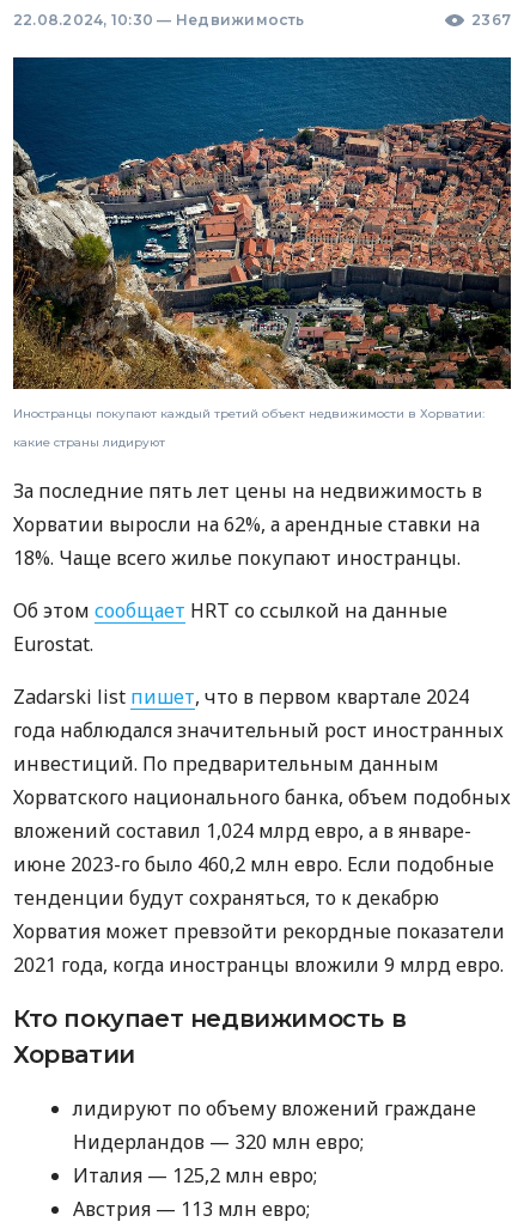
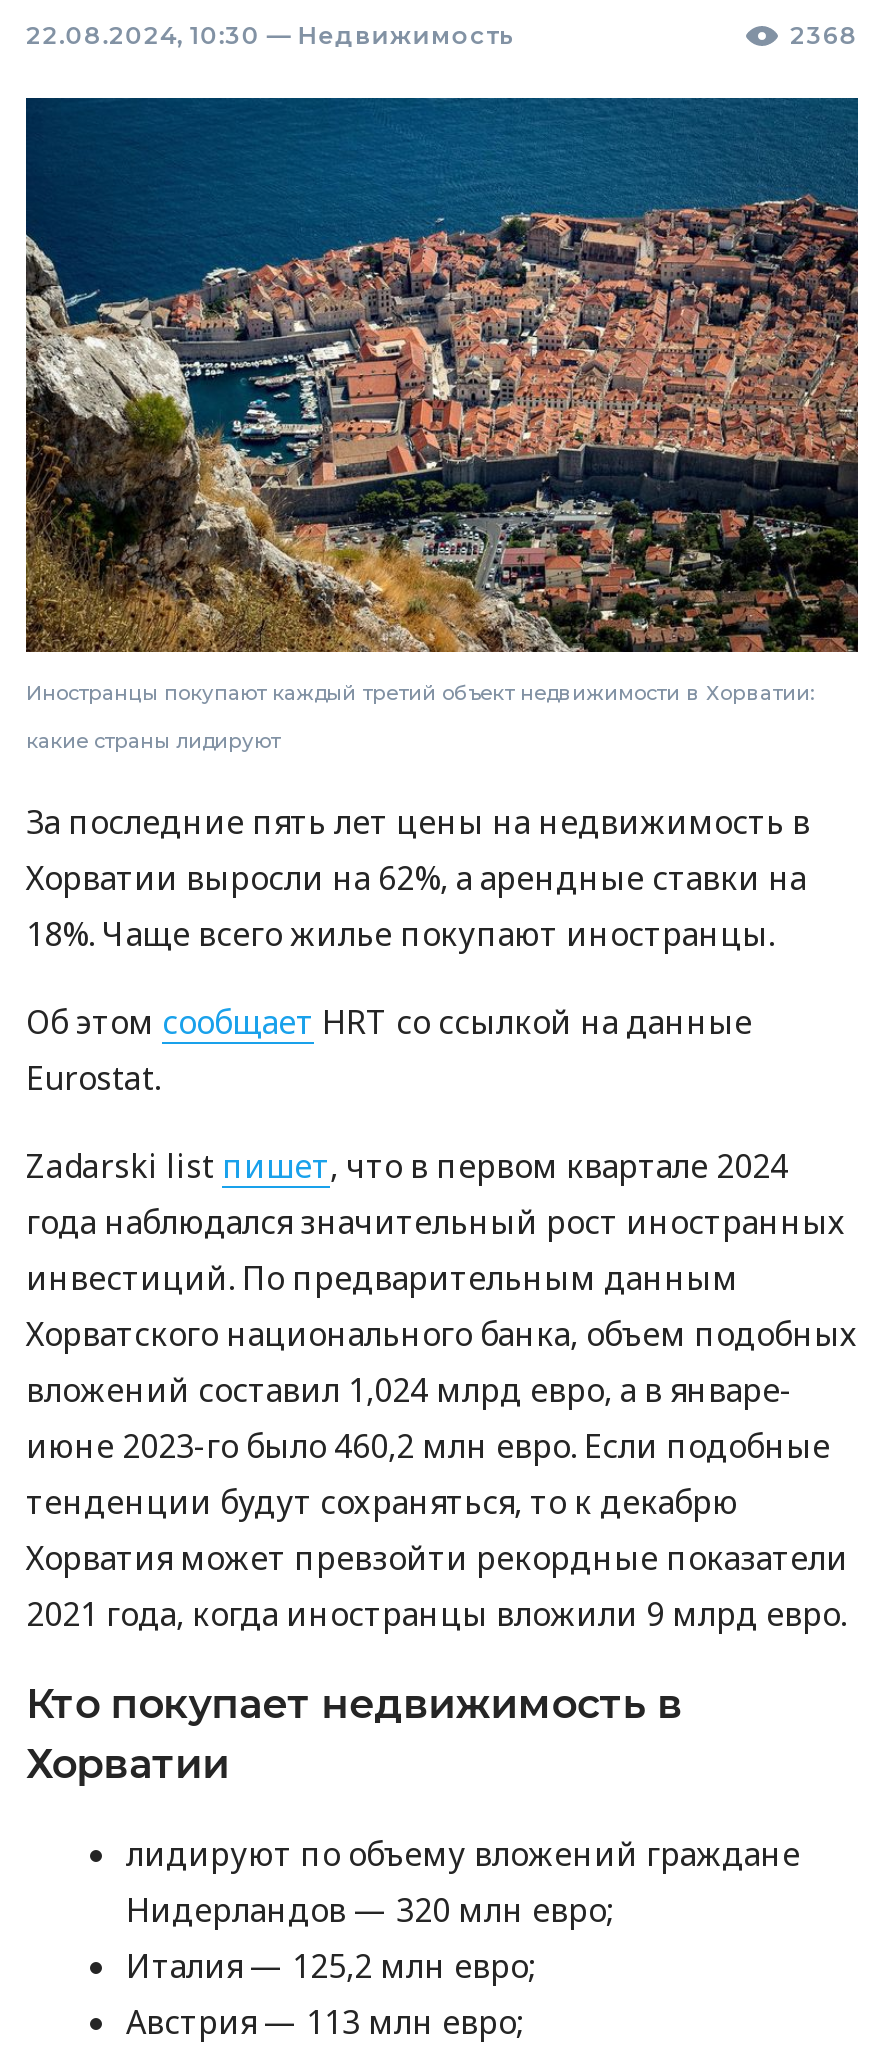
- 2367
+ 2368
